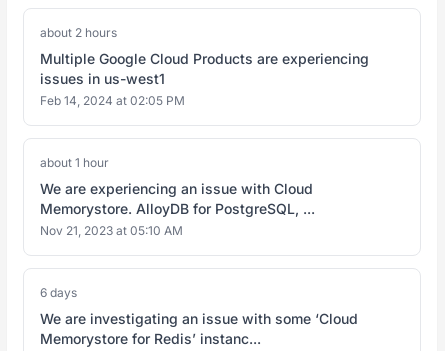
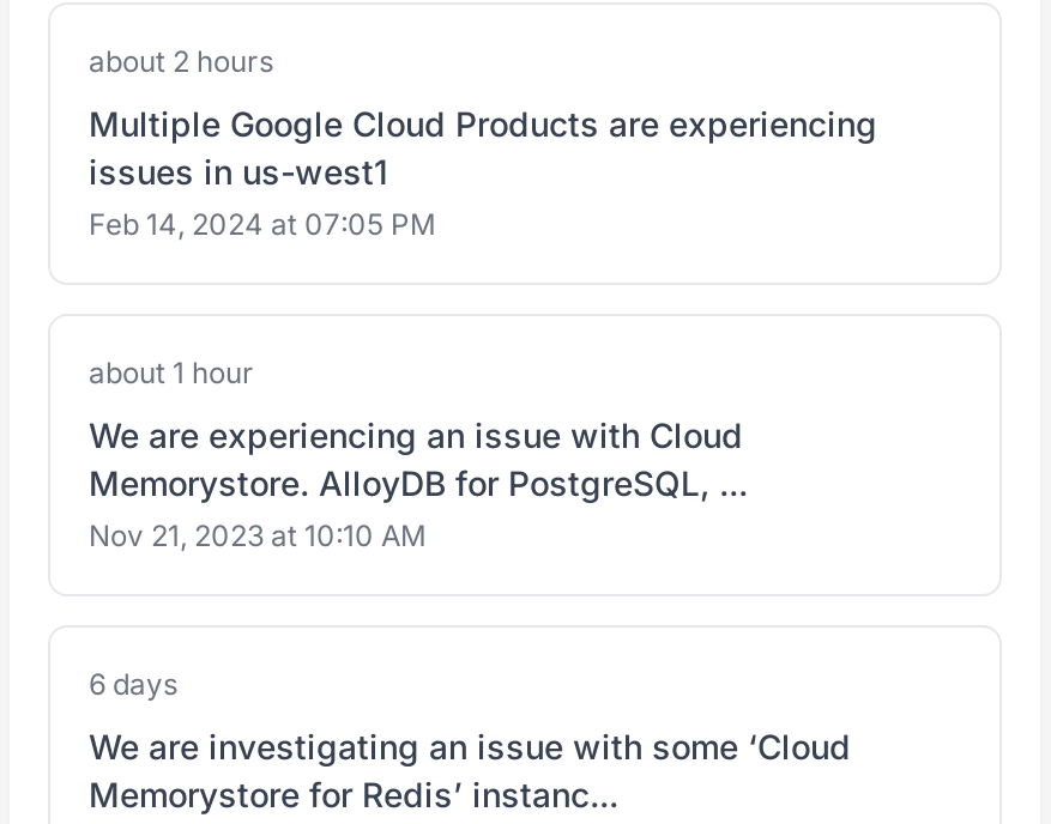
- Feb 14, 2024 at 02:05 PM
+ Feb 14, 2024 at 07:05 PM

- Nov 21, 2023 at 05:10 AM
+ Nov 21, 2023 at 10:10 AM
